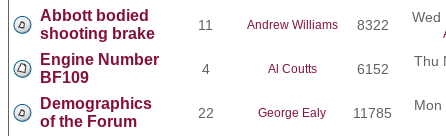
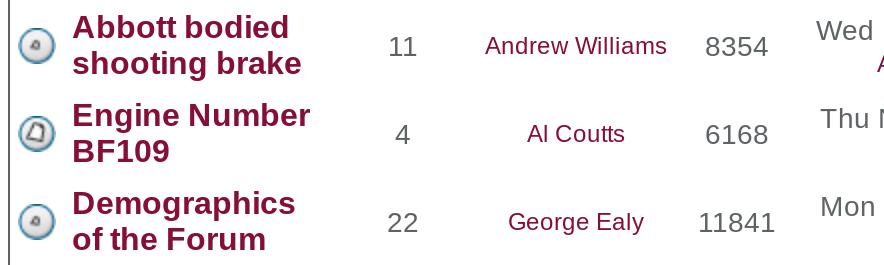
- 8322
+ 8354

- 6152
+ 6168

- 11785
+ 11841
